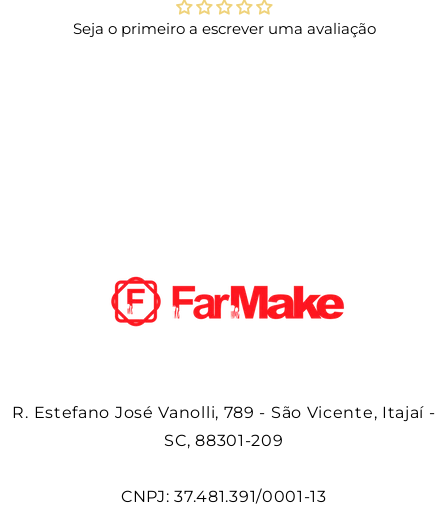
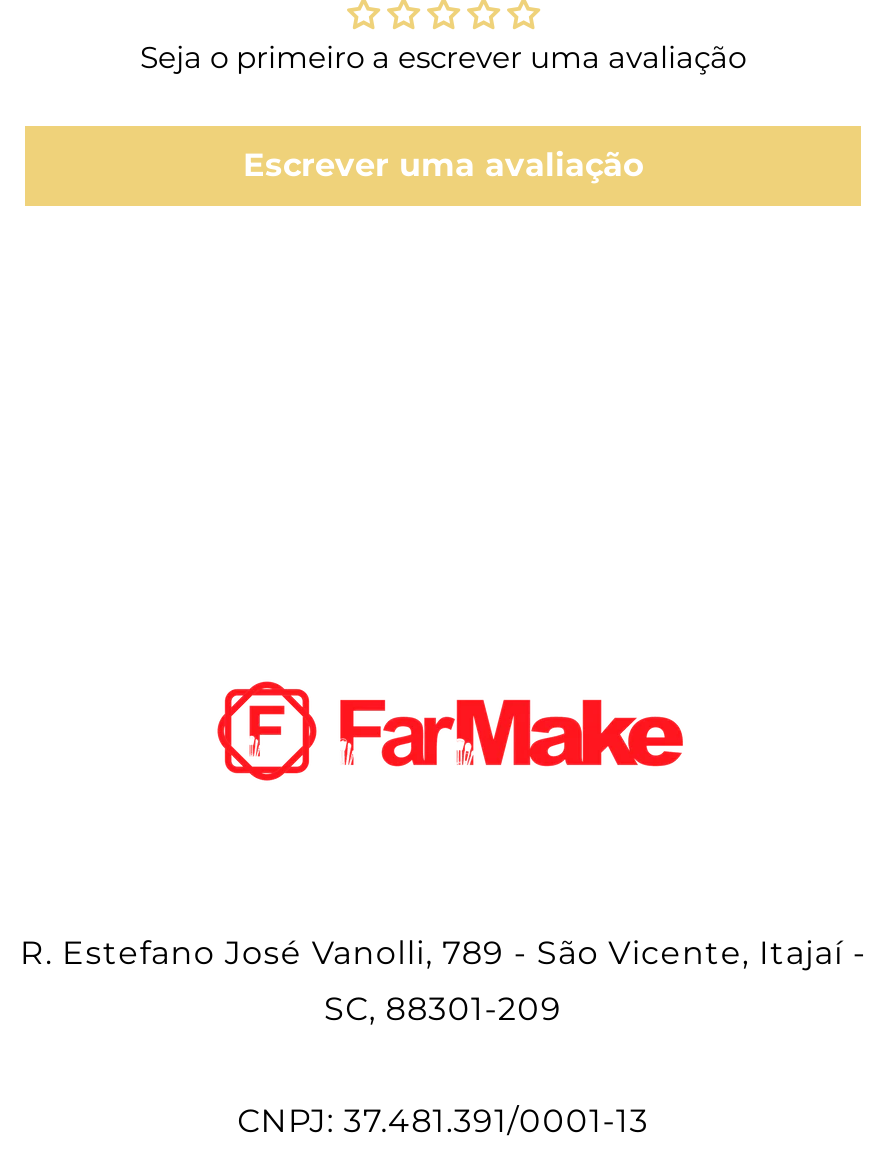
+ Escrever uma avaliação
